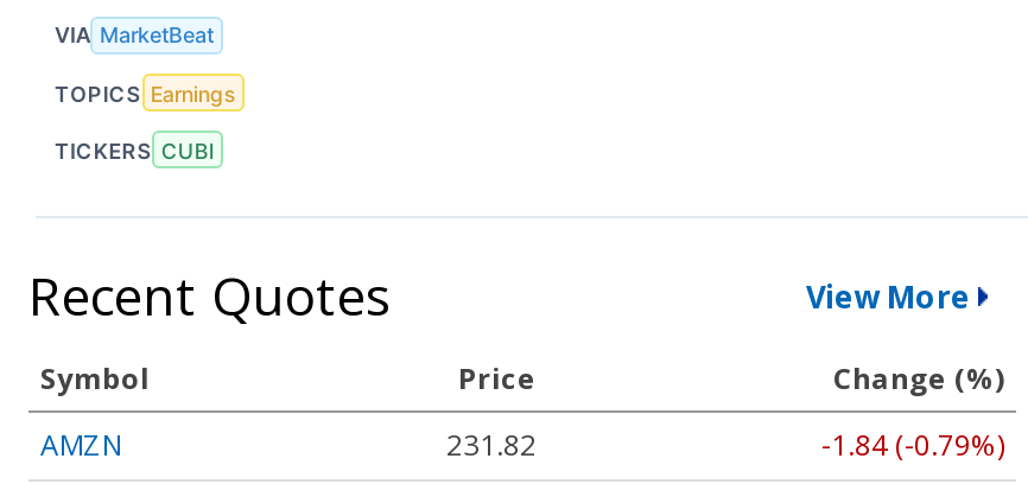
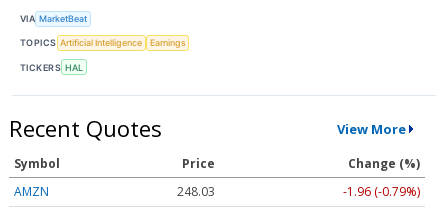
- TOPICS Earnings
+ TOPICS Artificial Intelligence
+ Earnings

- TICKERS CUBI
+ TICKERS HAL

- 231.82
+ 248.03

- -1.84 (-0.79%)
+ -1.96 (-0.79%)
